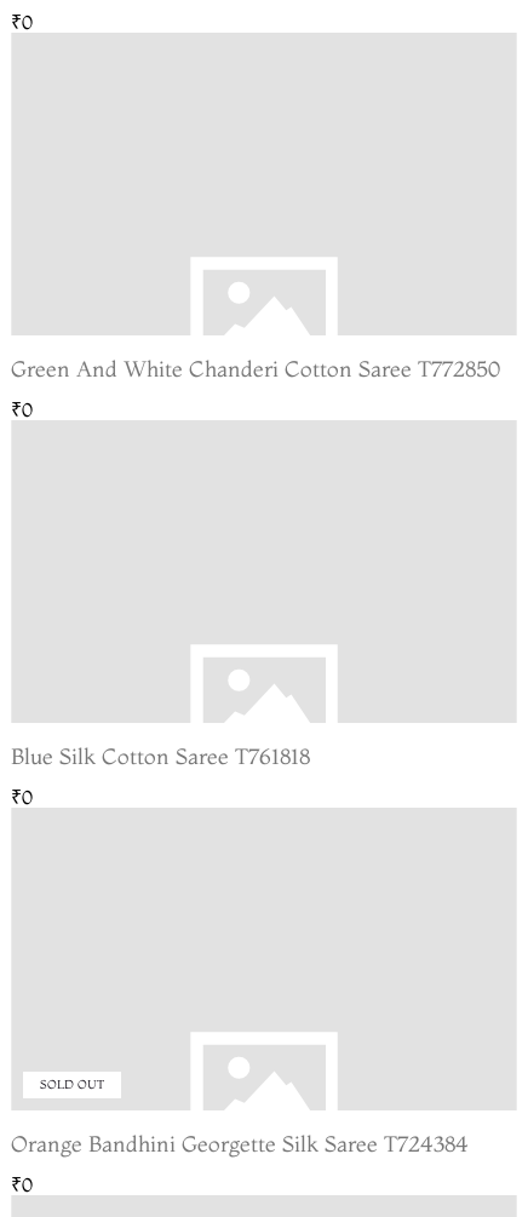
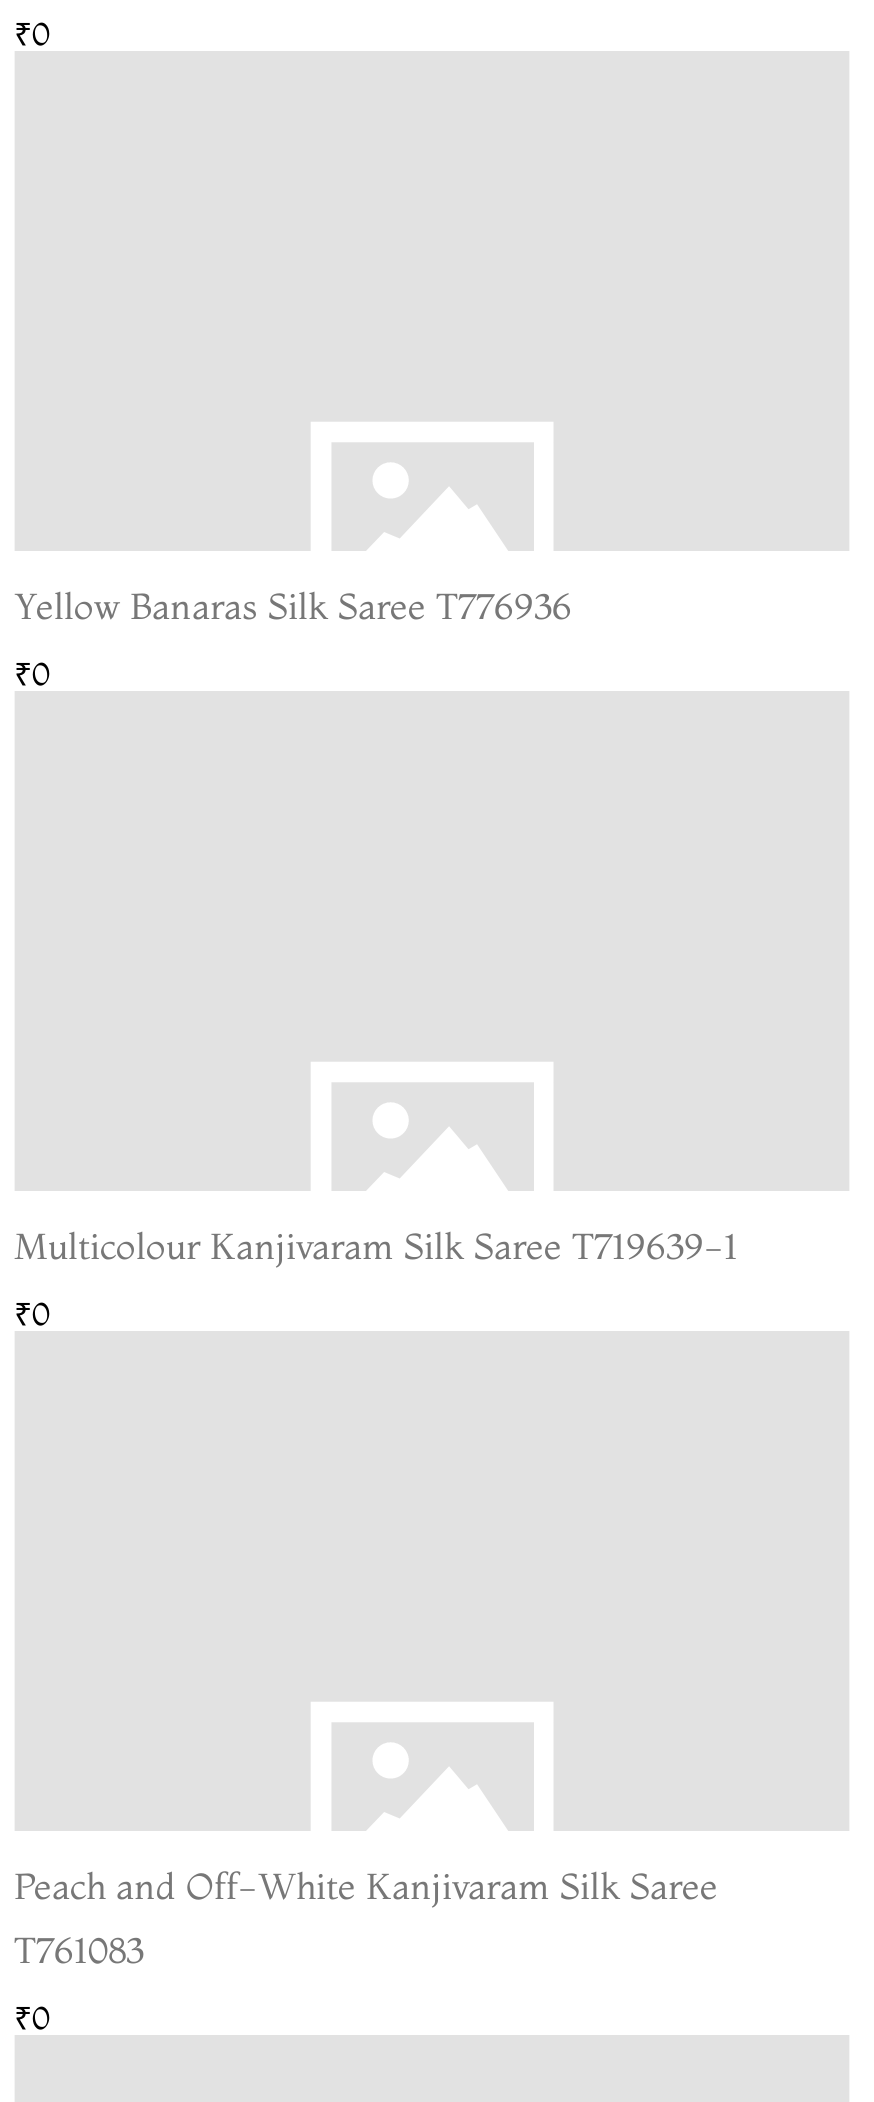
- Green And White Chanderi Cotton Saree T772850
+ Yellow Banaras Silk Saree T776936

- Blue Silk Cotton Saree T761818
+ Multicolour Kanjivaram Silk Saree T719639-1

- SOLD OUT
- Orange Bandhini Georgette Silk Saree T724384
+ Peach and Off-White Kanjivaram Silk Saree
+ T761083
